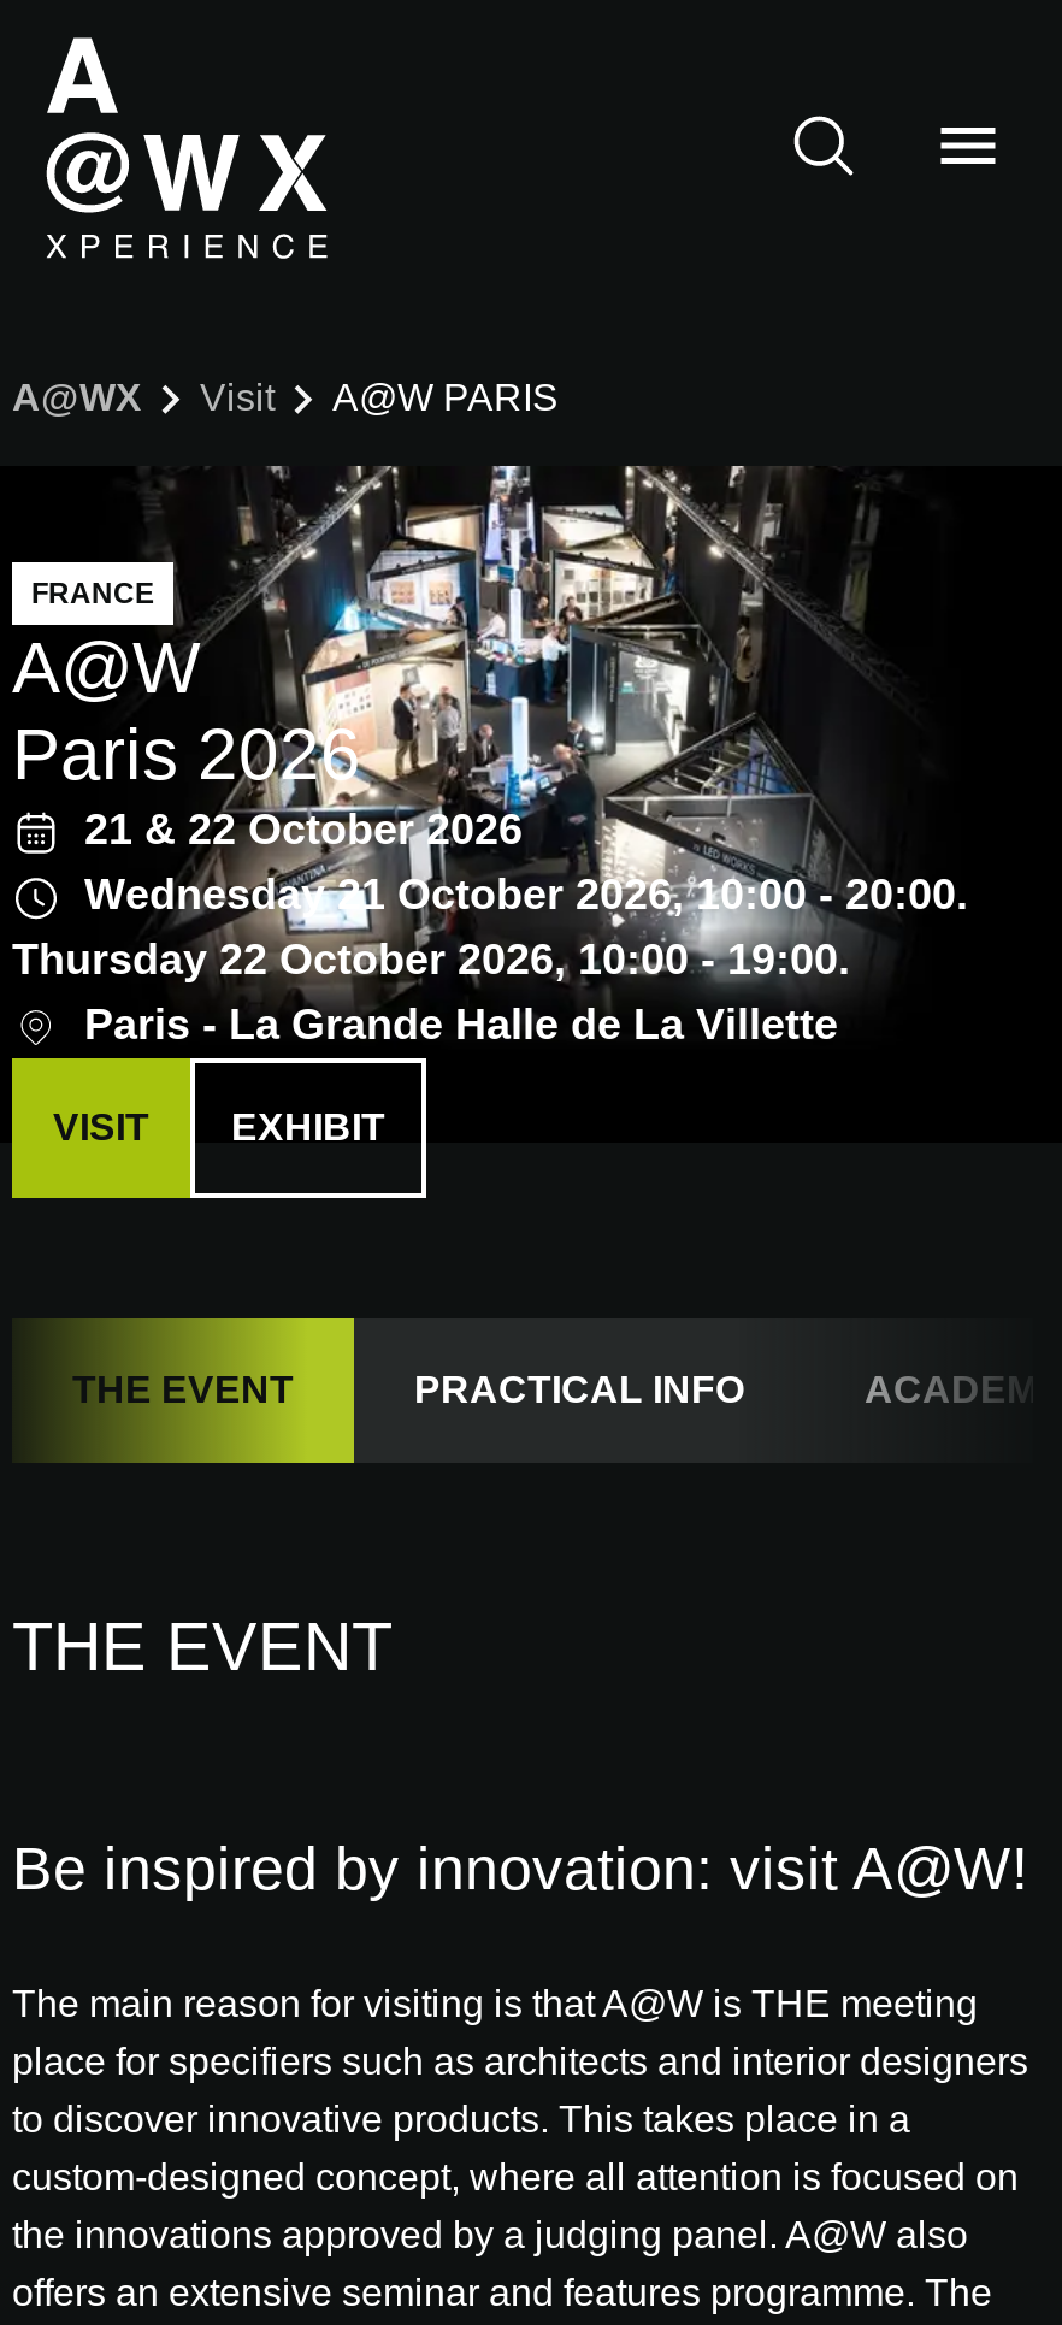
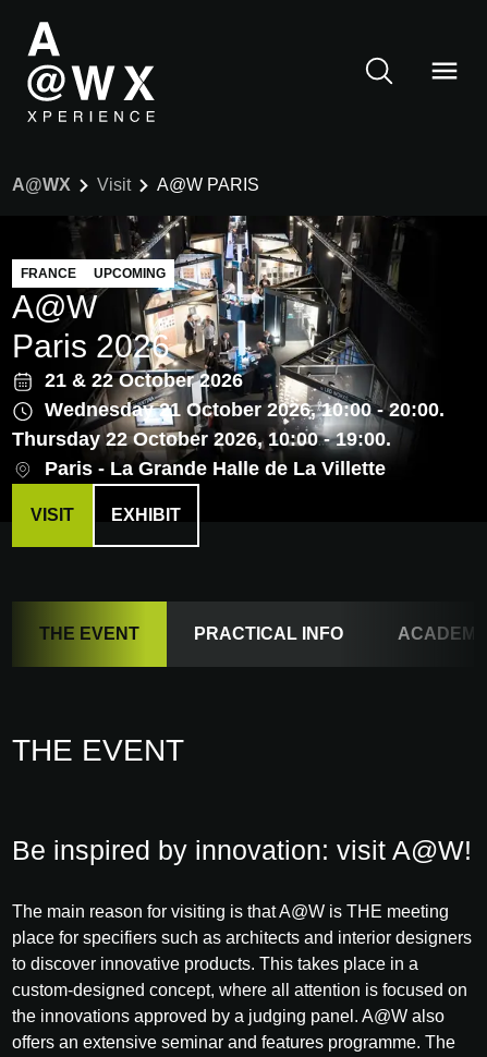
+ UPCOMING
